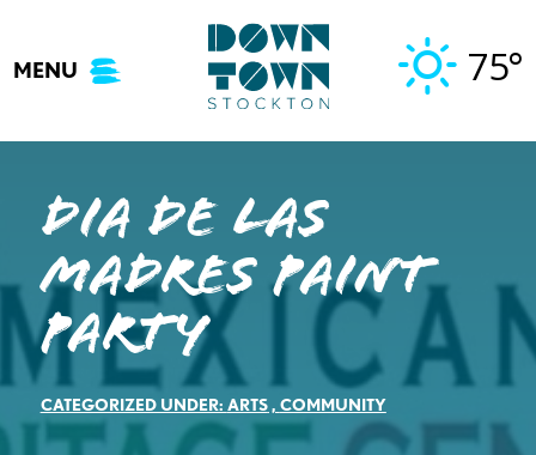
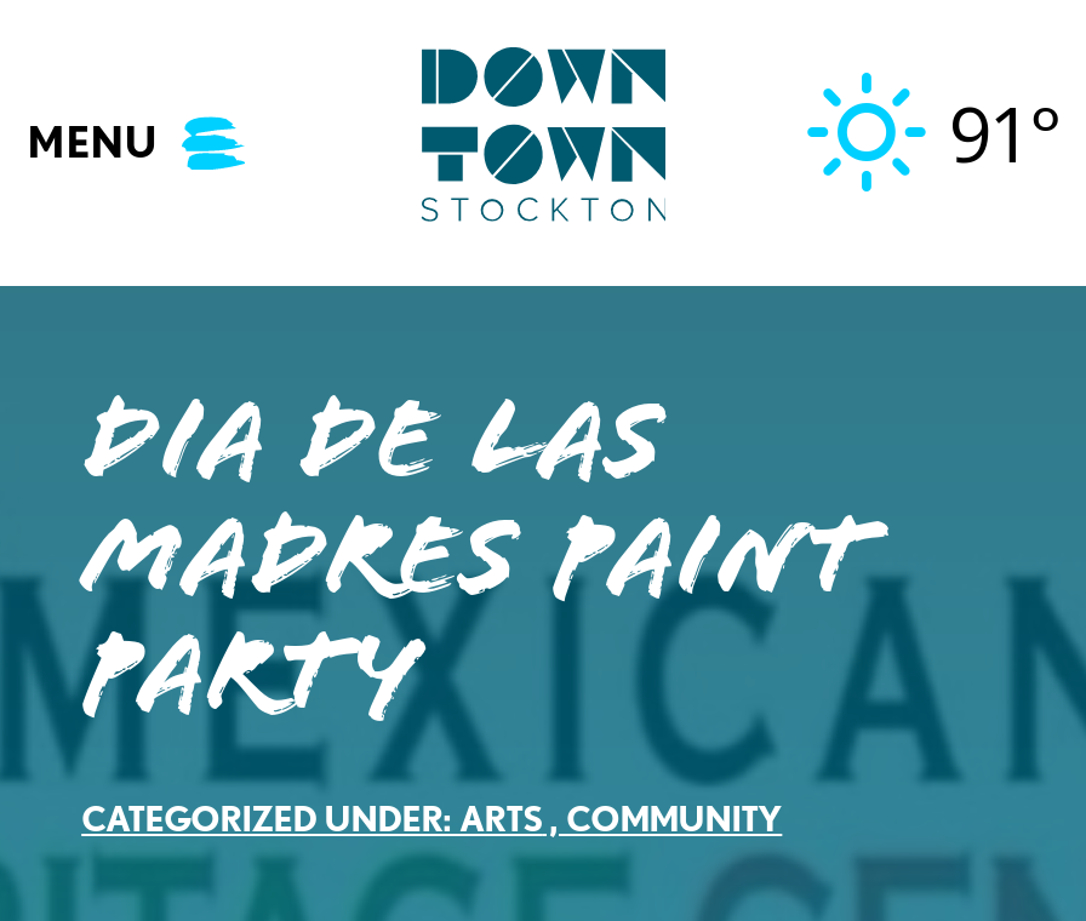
- 75°
+ 91°
